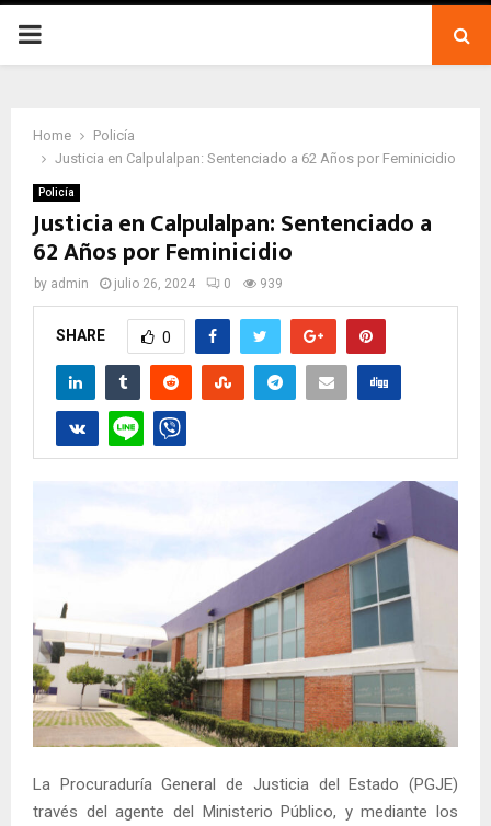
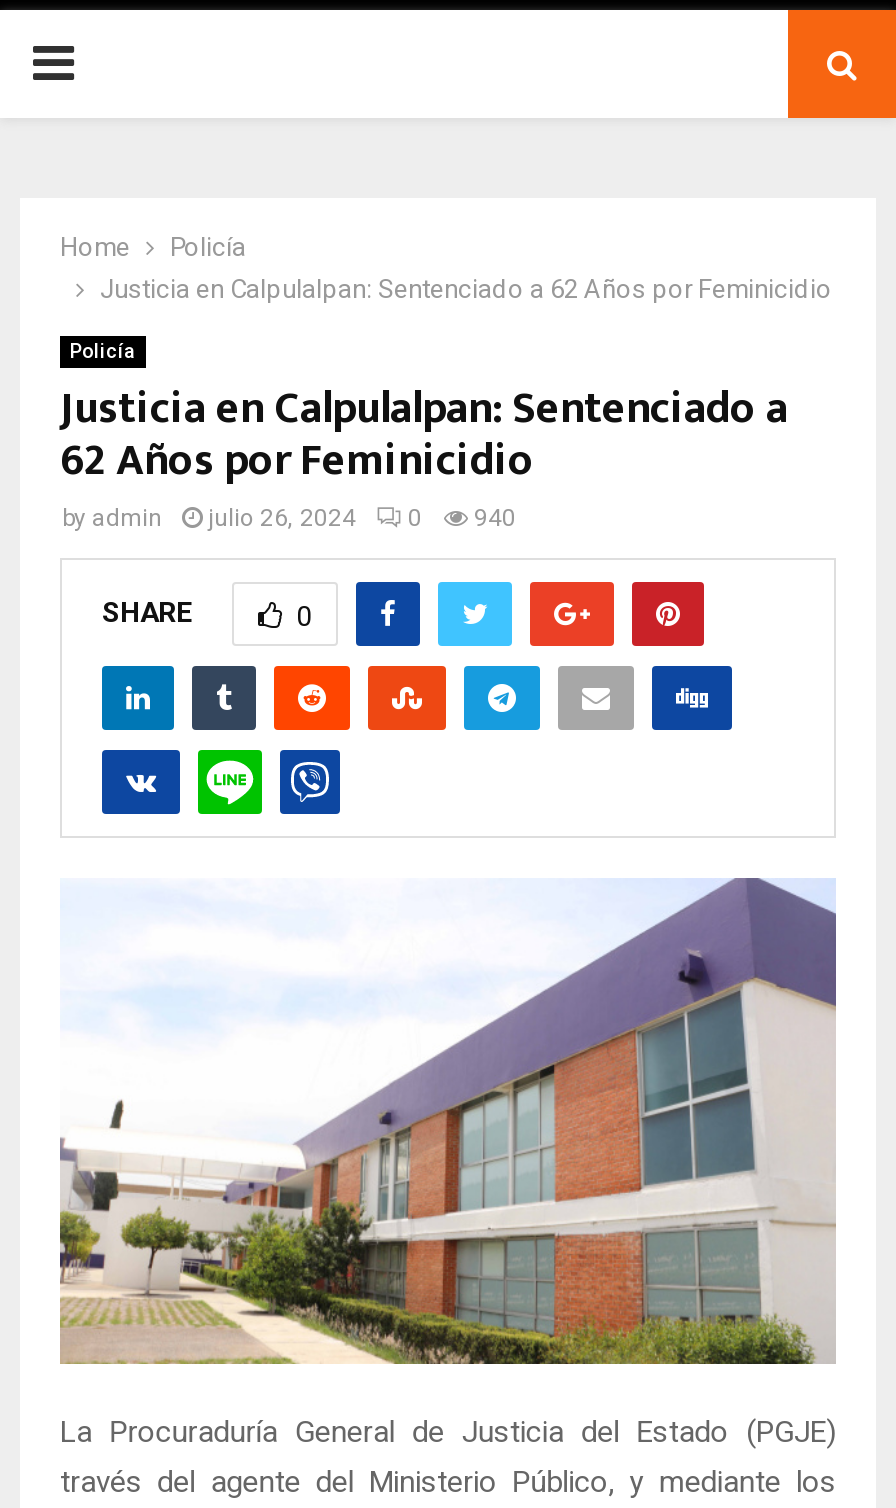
- by admin julio 26, 2024 0 939
+ by admin julio 26, 2024 0 940
